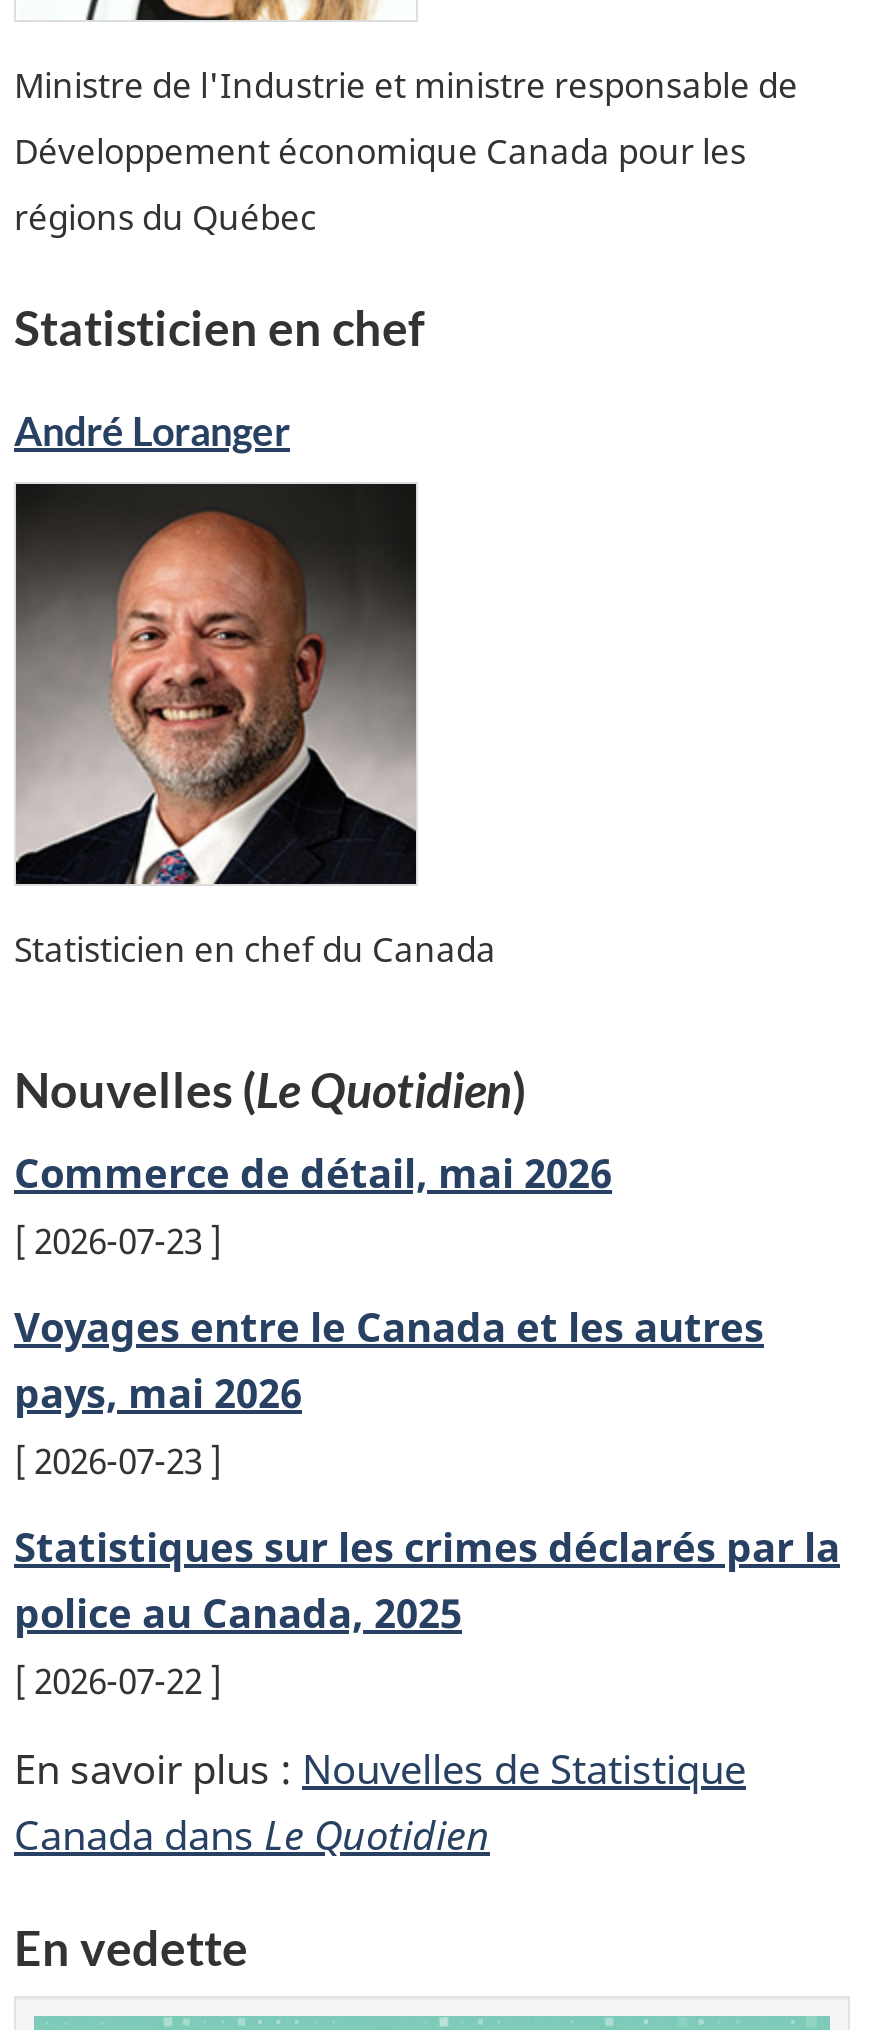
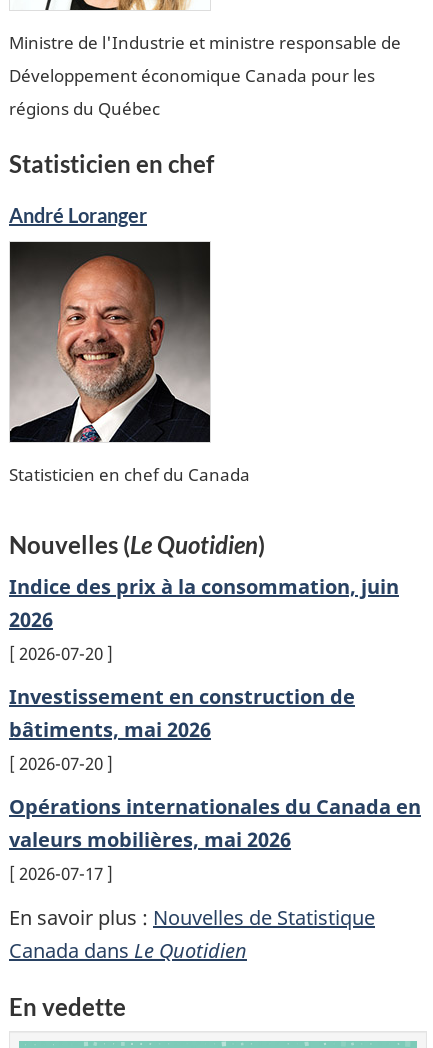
- Commerce de détail, mai 2026
- 2026-07-23
+ Indice des prix à la consommation, juin
+ 2026
+ 2026-07-20

- Voyages entre le Canada et les autres
- pays, mai 2026
- 2026-07-23
+ Investissement en construction de
+ bâtiments, mai 2026
+ 2026-07-20

- Statistiques sur les crimes déclarés par la
- police au Canada, 2025
- 2026-07-22
+ Opérations internationales du Canada en
+ valeurs mobilières, mai 2026
+ 2026-07-17
